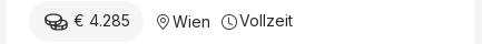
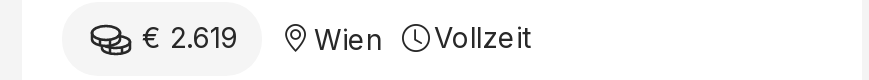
- € 4.285
+ € 2.619
